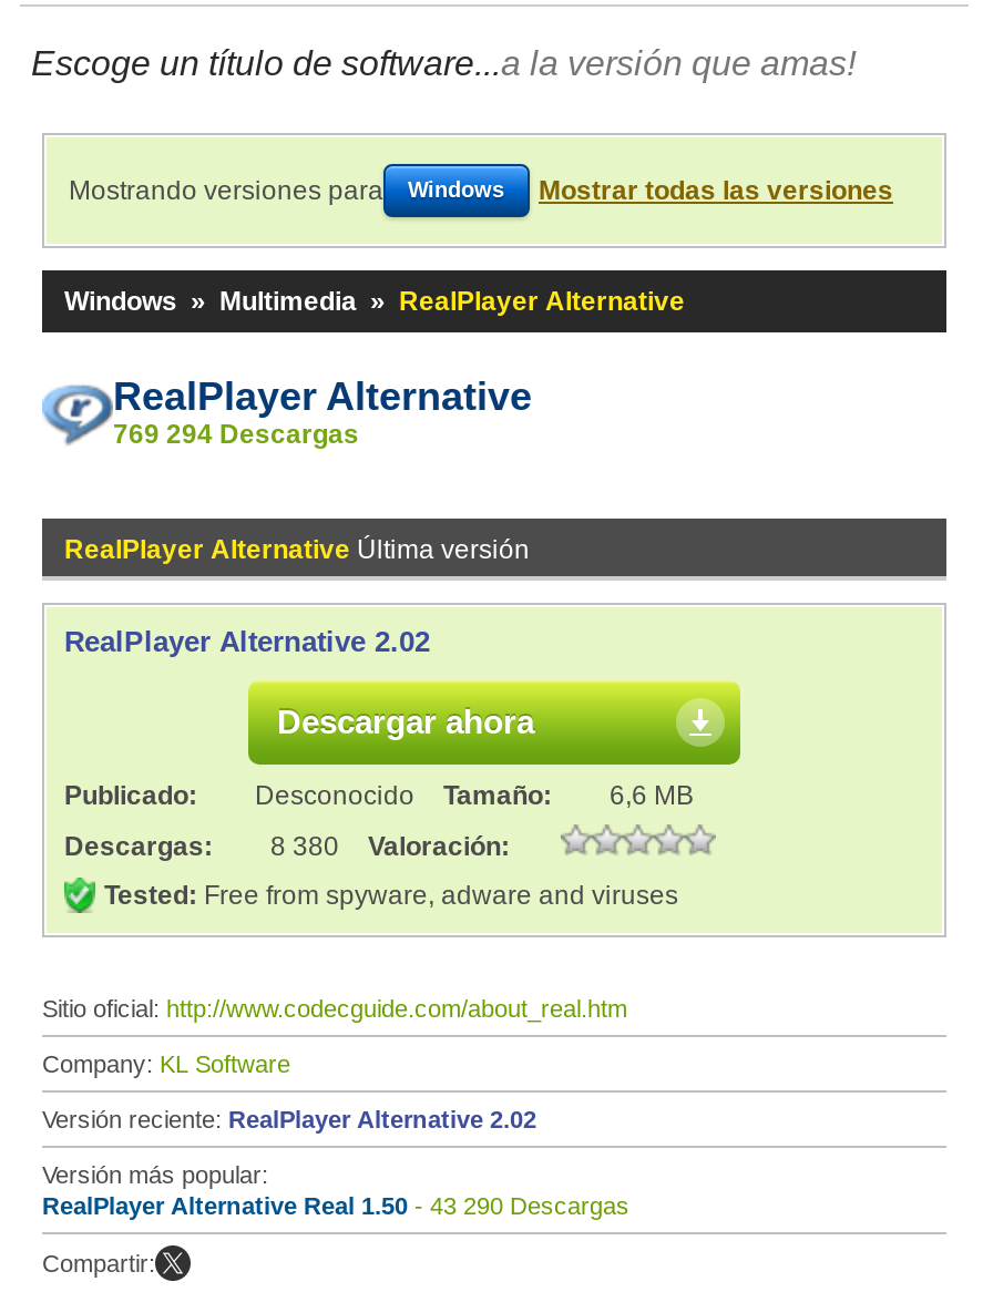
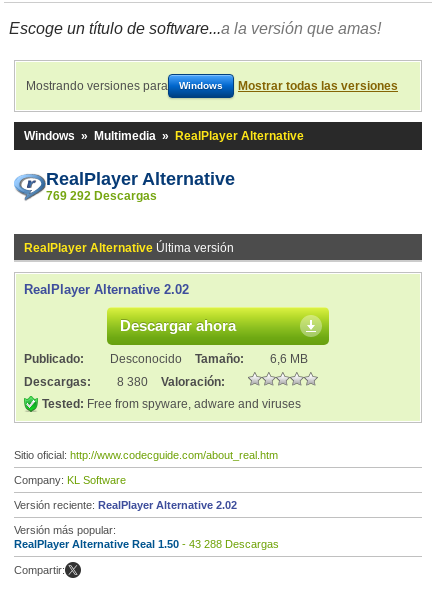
- 769 294 Descargas
+ 769 292 Descargas

- RealPlayer Alternative Real 1.50 - 43 290 Descargas
+ RealPlayer Alternative Real 1.50 - 43 288 Descargas
